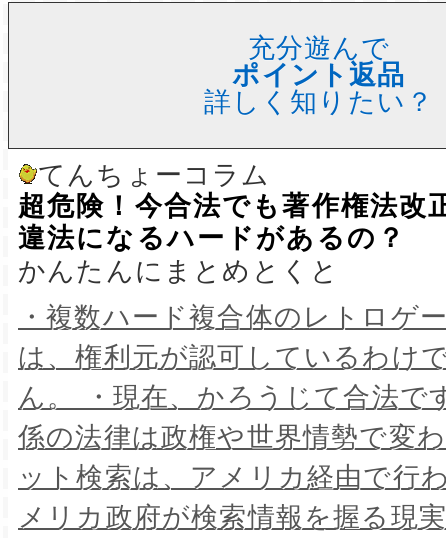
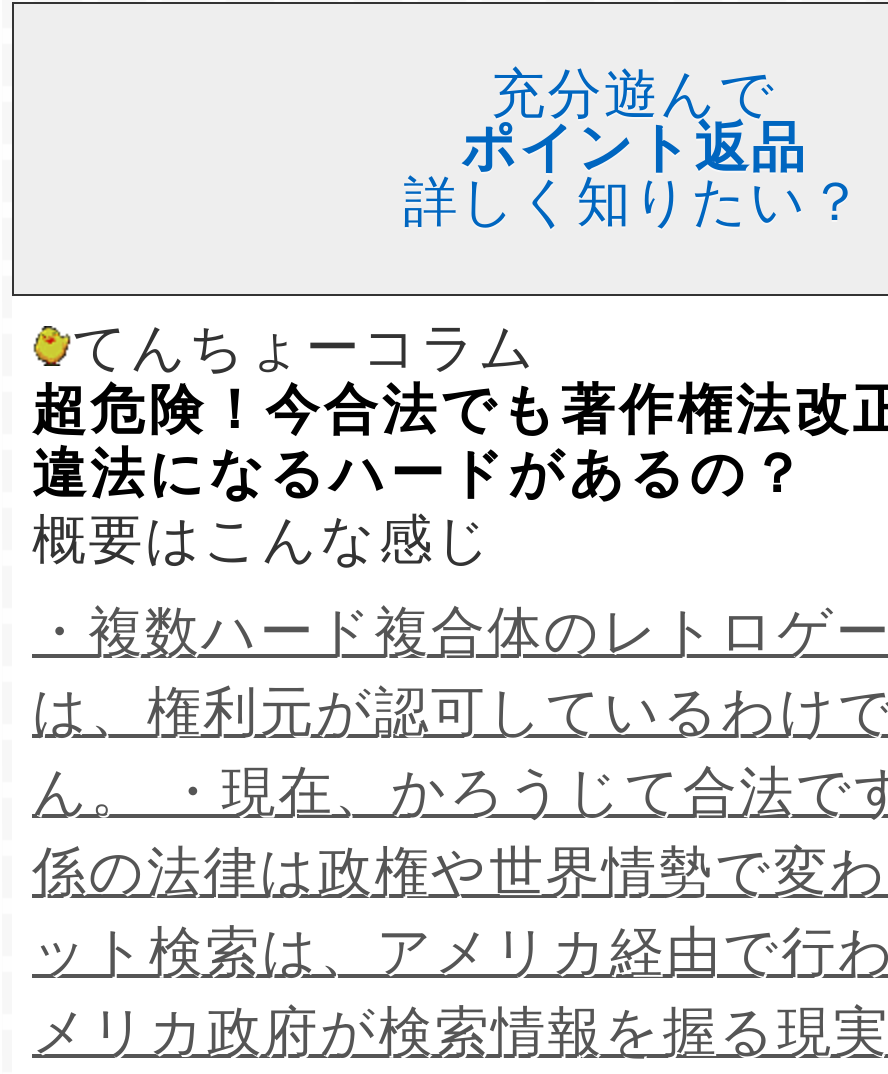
- かんたんにまとめとくと
+ 概要はこんな感じ
